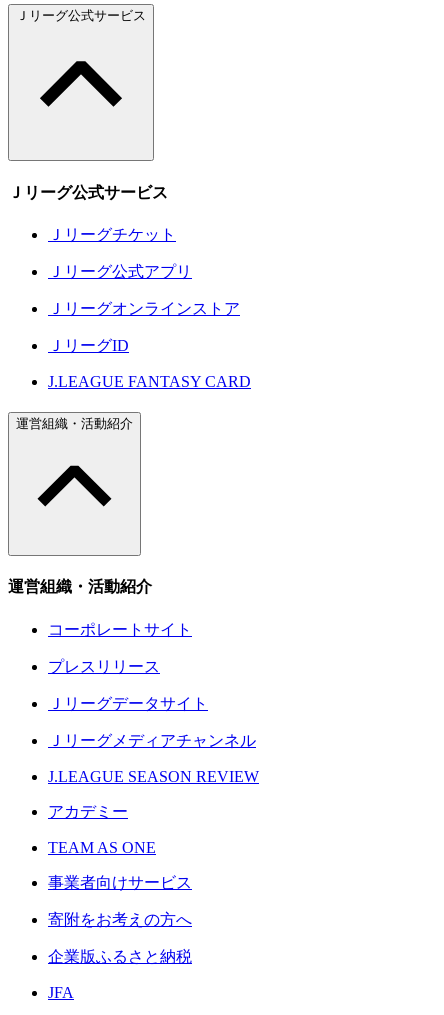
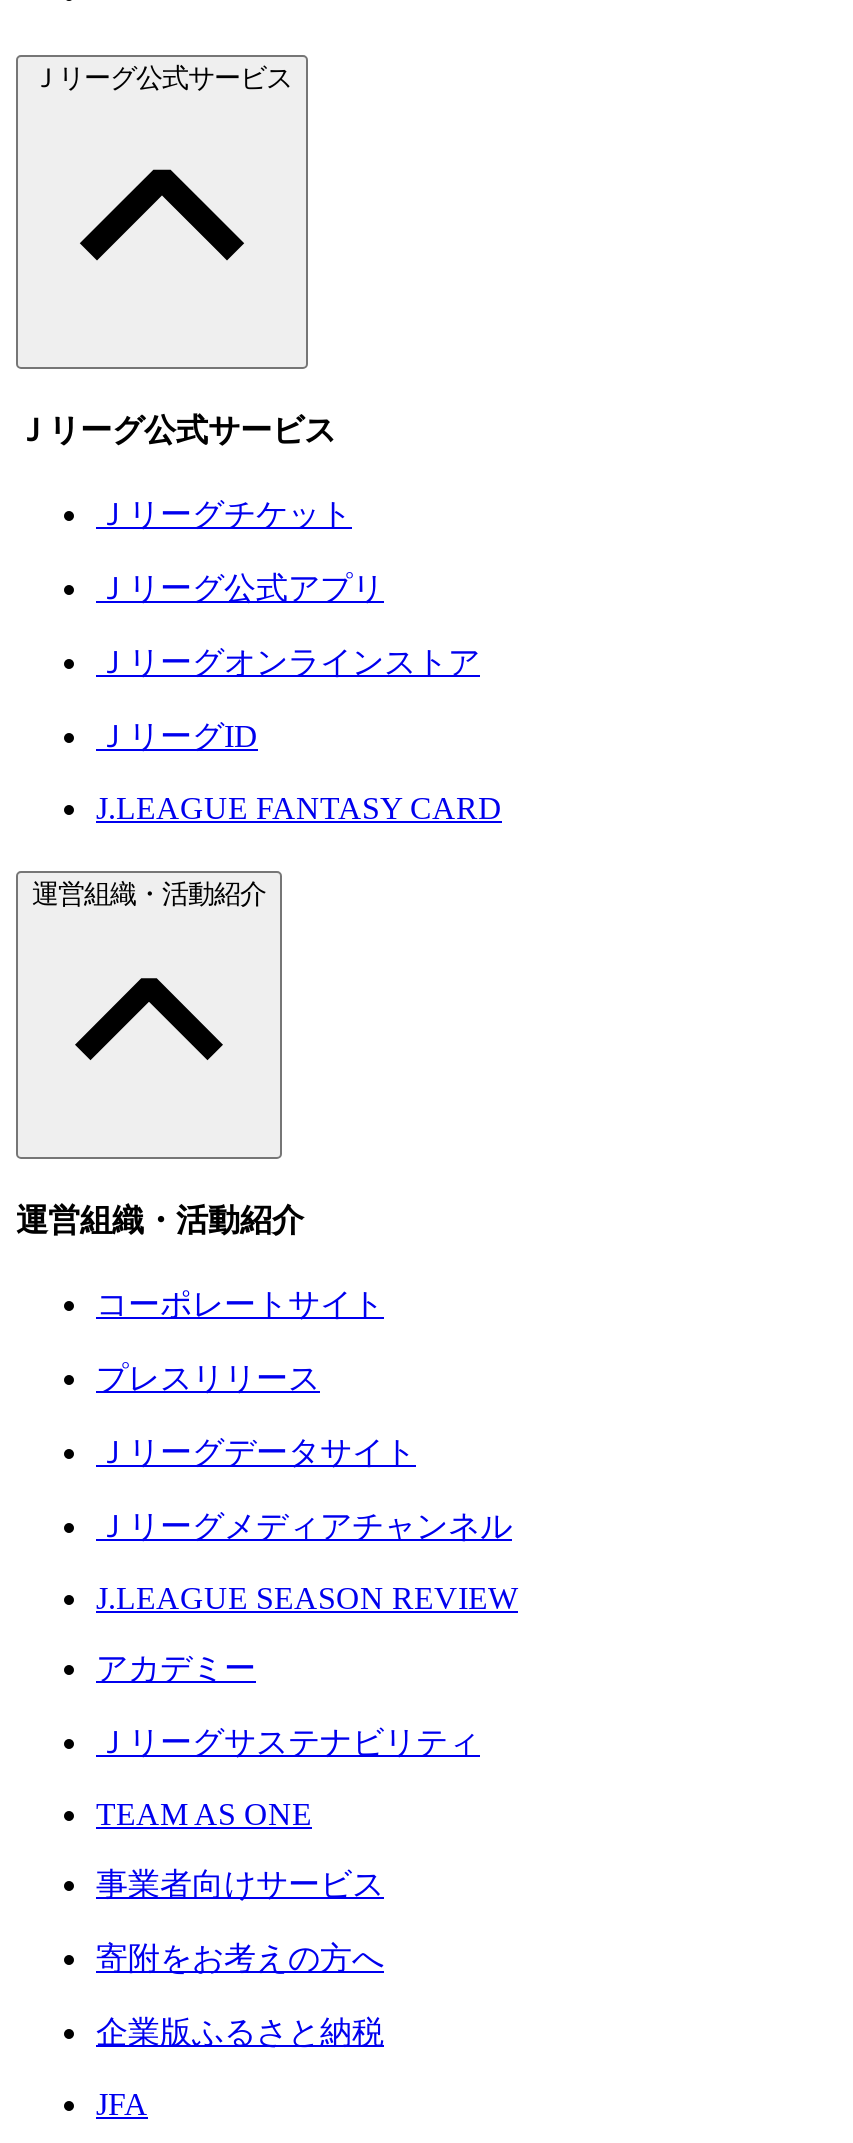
+ Ｊリーグサステナビリティ
